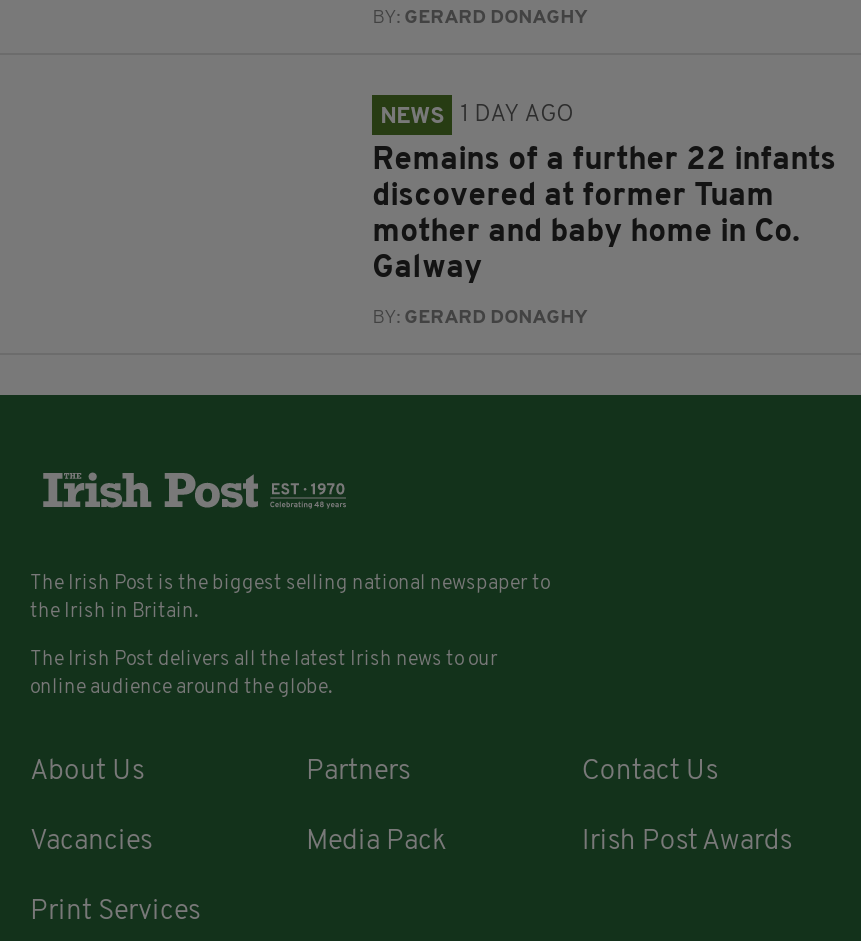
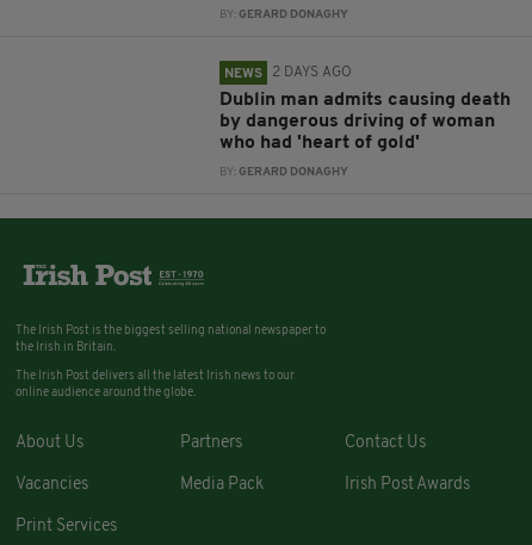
- NEWS 1 DAY AGO
+ NEWS 2 DAYS AGO

- Remains of a further 22 infants
- discovered at former Tuam
- mother and baby home in Co.
- Galway
+ Dublin man admits causing death
+ by dangerous driving of woman
+ who had 'heart of gold'
